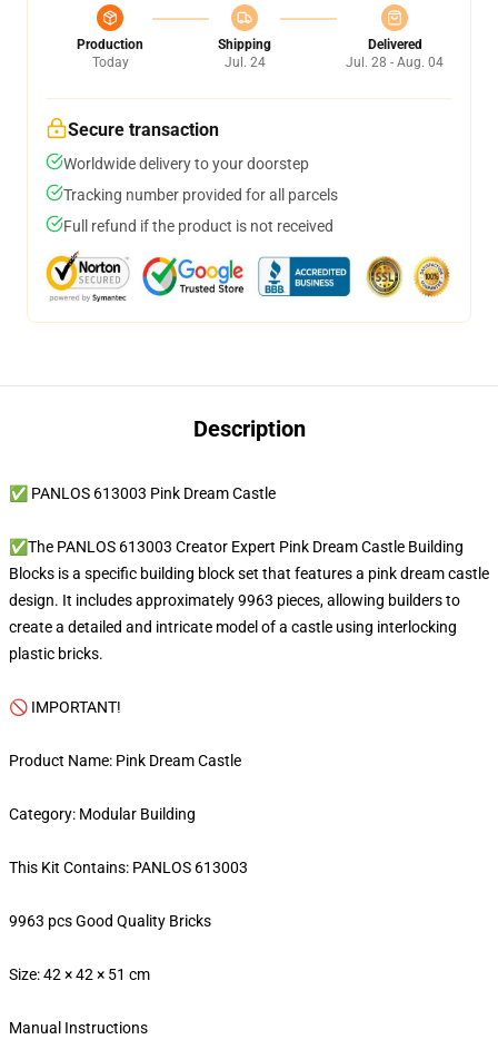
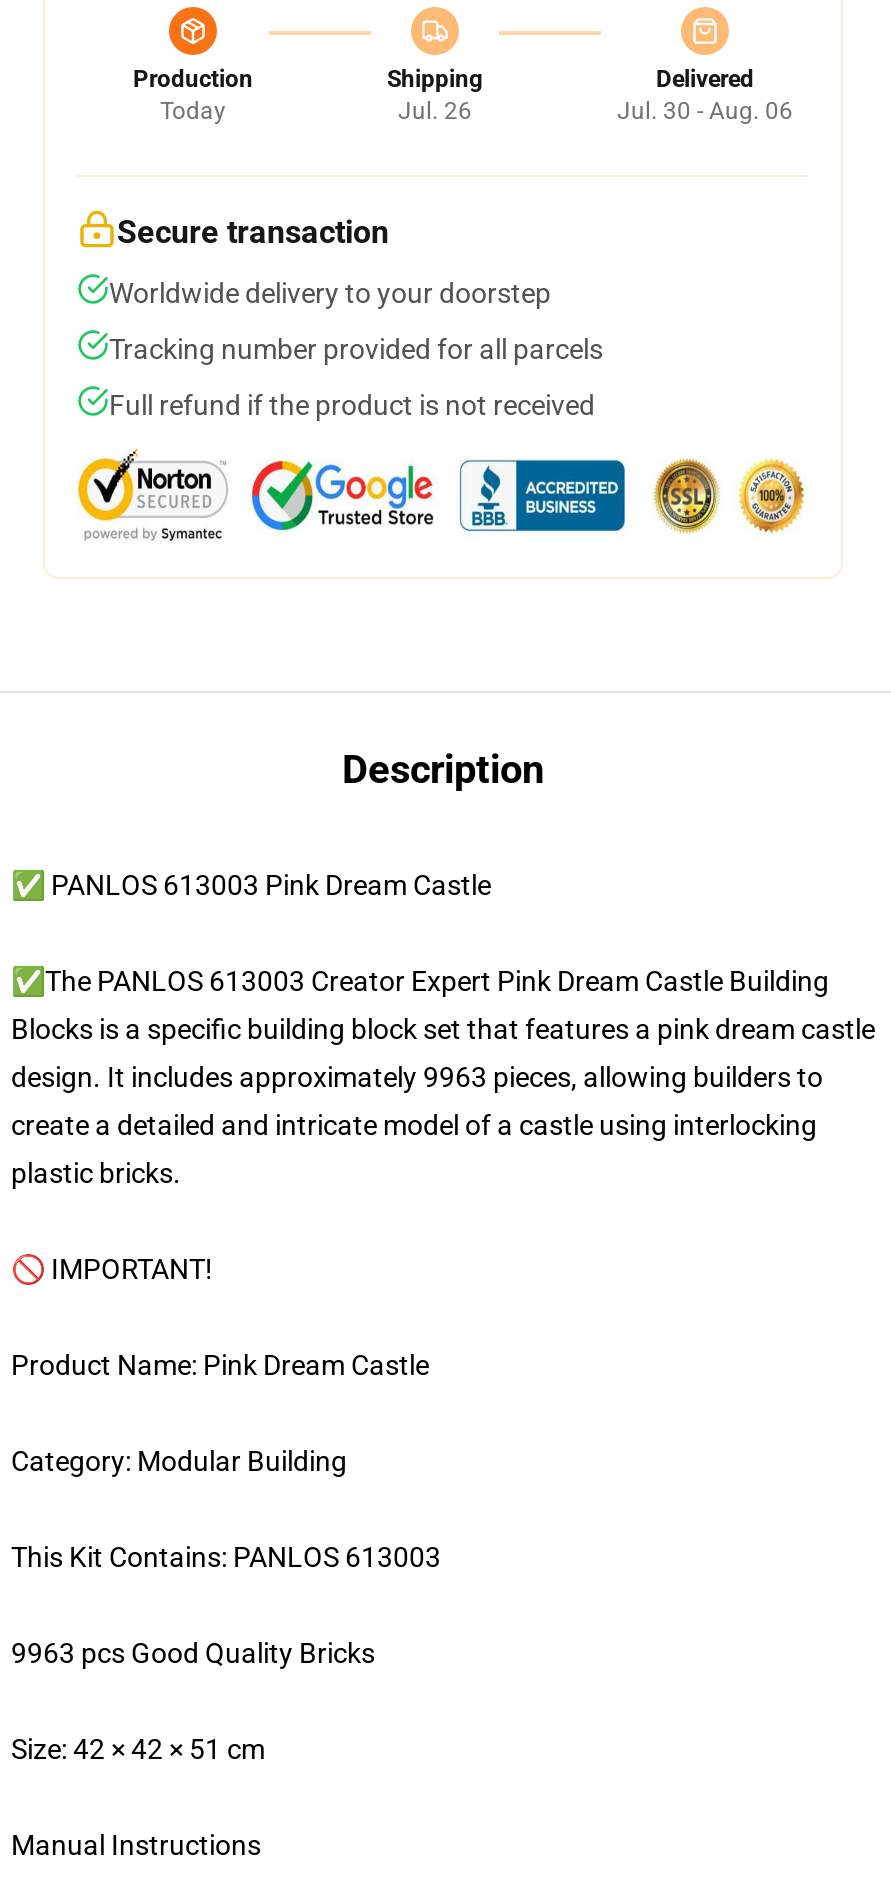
- Jul. 24
+ Jul. 26

- Jul. 28 - Aug. 04
+ Jul. 30 - Aug. 06
